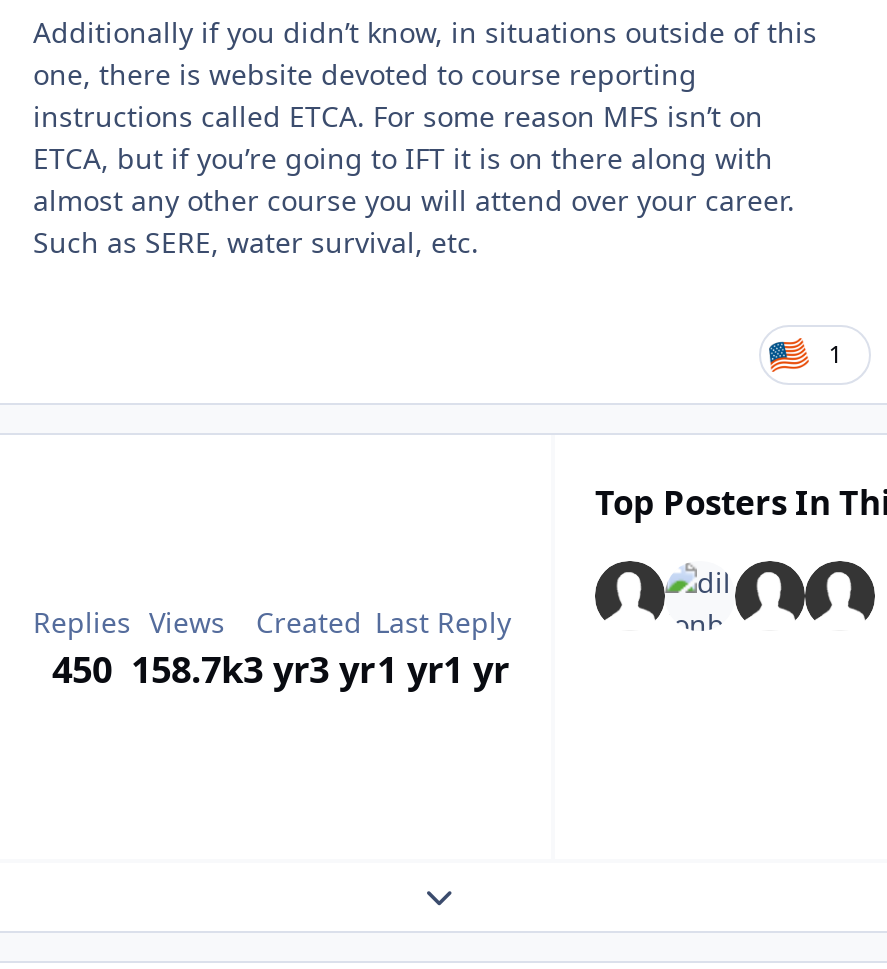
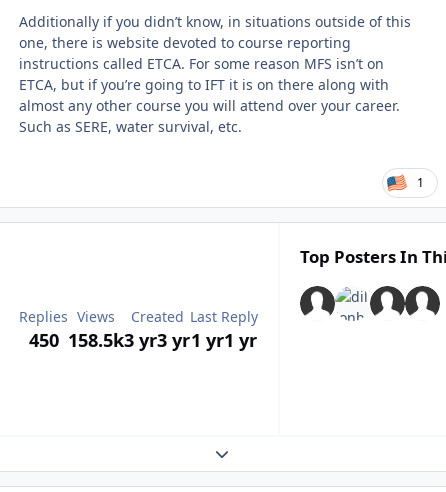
- 450 158.7k 3 yr3 yr 1 yr1 yr
+ 450 158.5k 3 yr3 yr 1 yr1 yr
